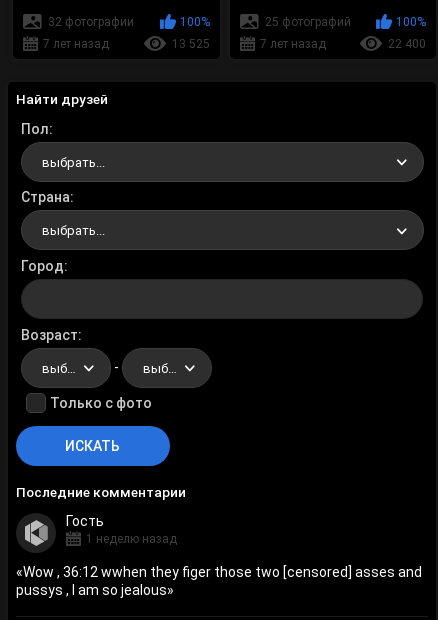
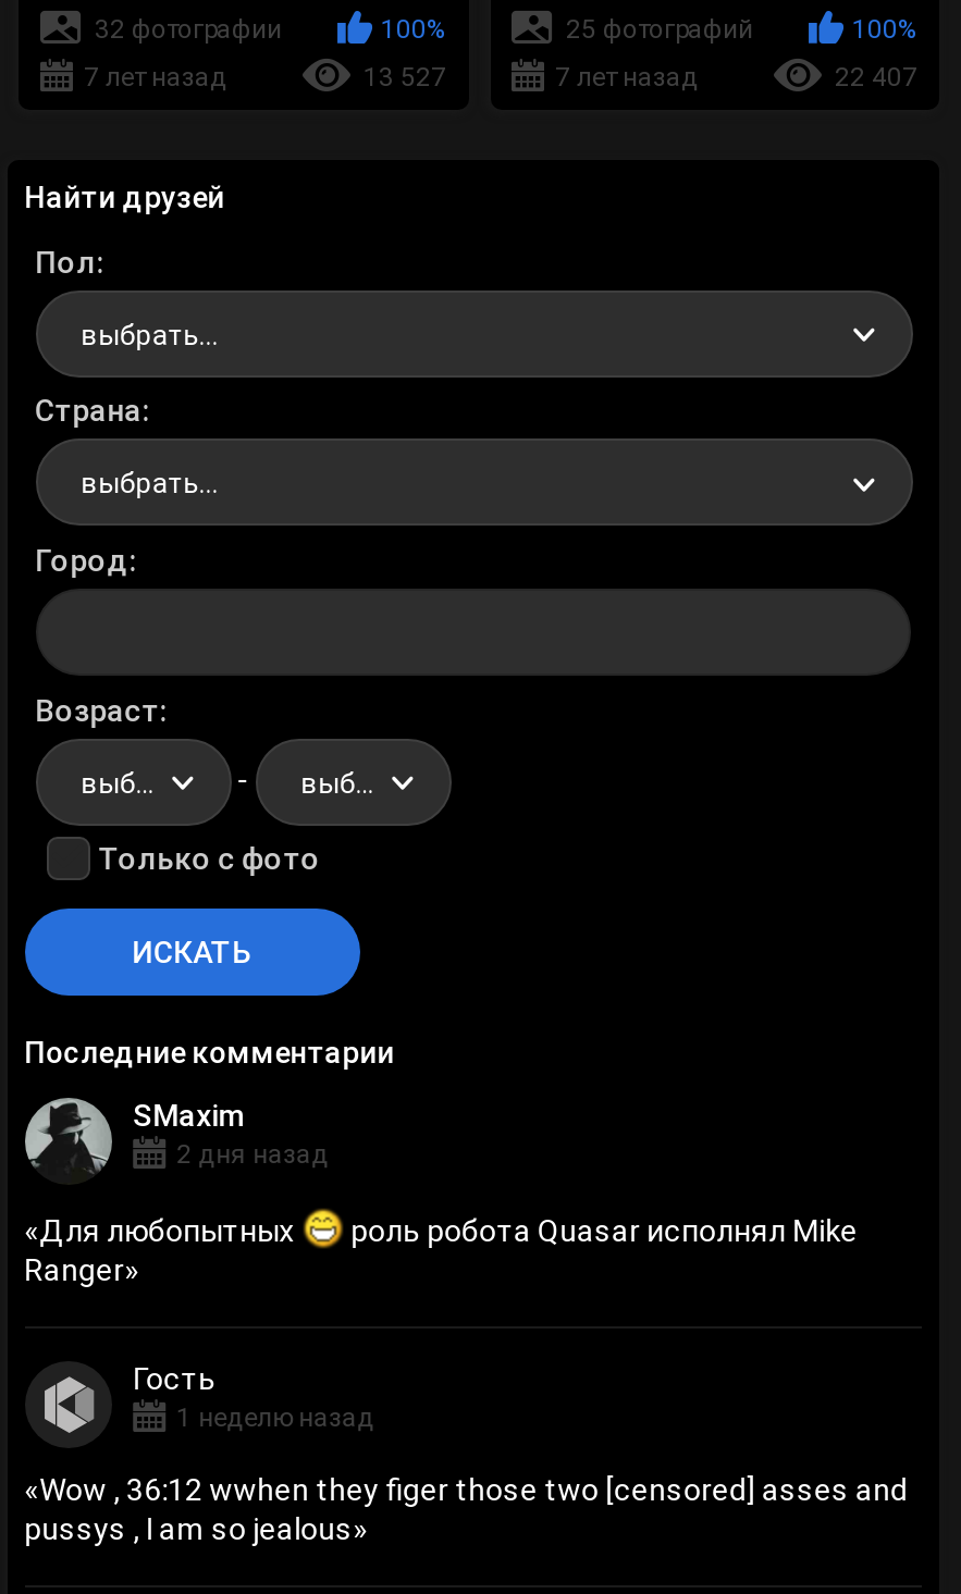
- 13 525
+ 13 527

- 22 400
+ 22 407

+ [image]
+ SMaxim
+ 2 дня назад

+ «Для любопытных
+ роль робота Quasar исполнял Mike
+ Ranger»
